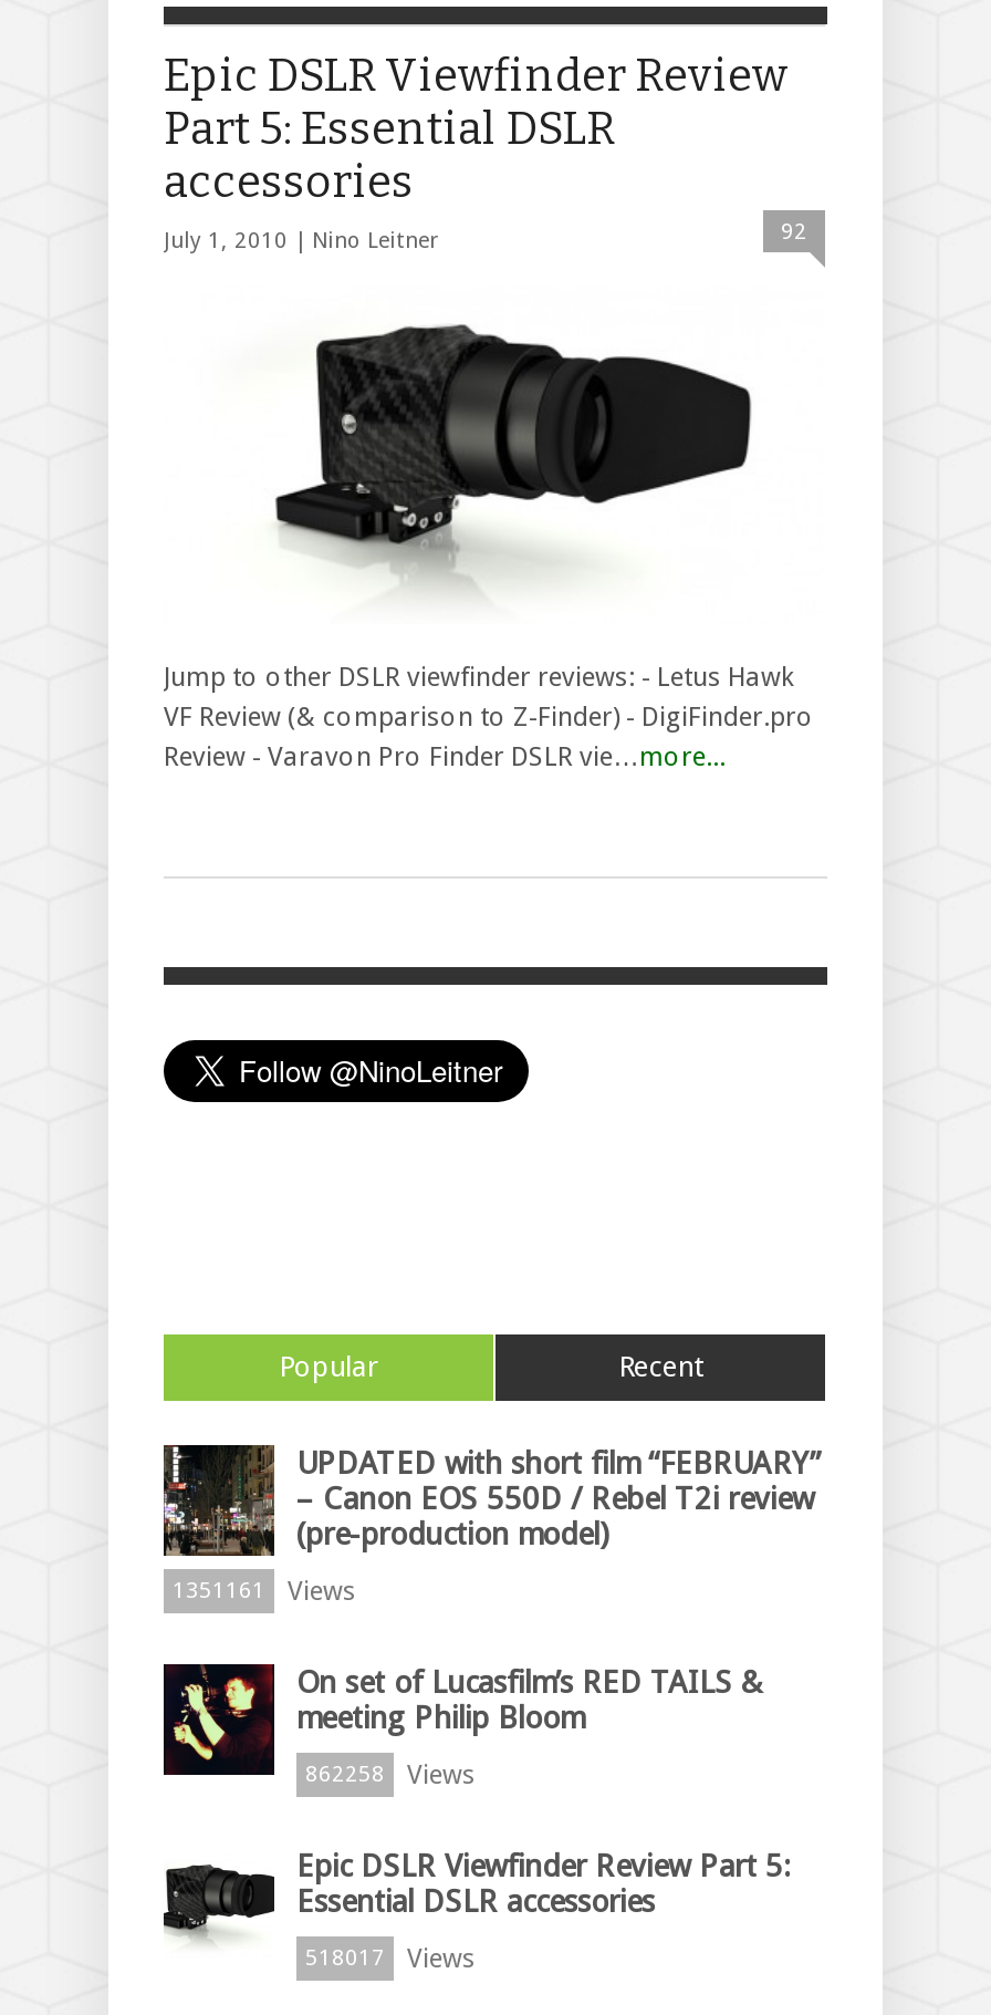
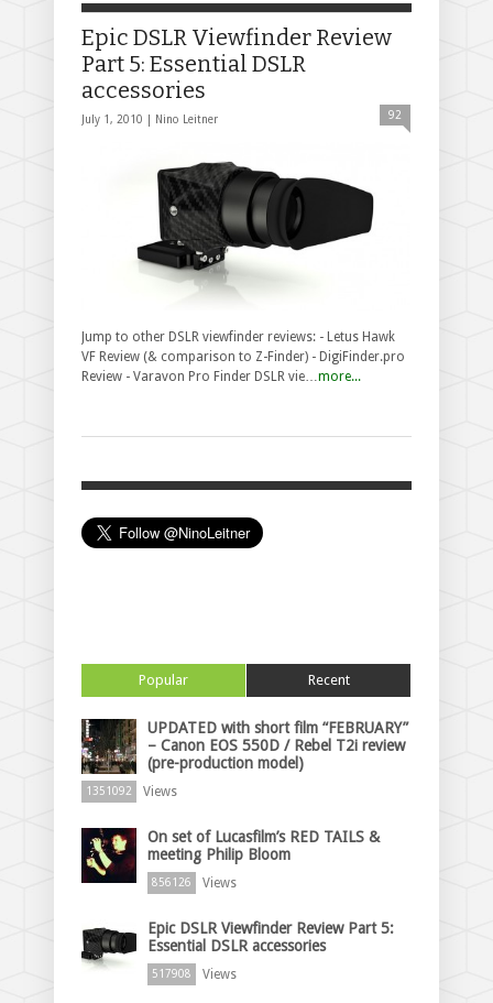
- 1351161 Views
+ 1351092 Views

- 862258 Views
+ 856126 Views

- 518017 Views
+ 517908 Views
